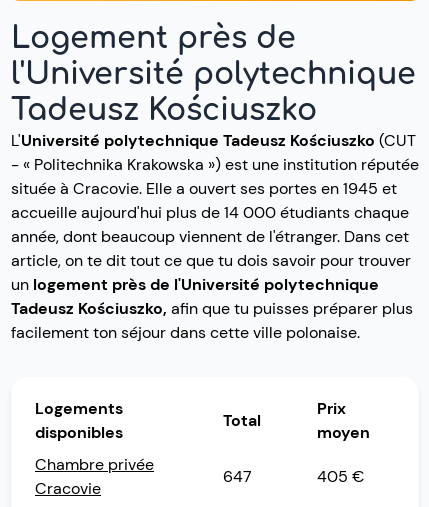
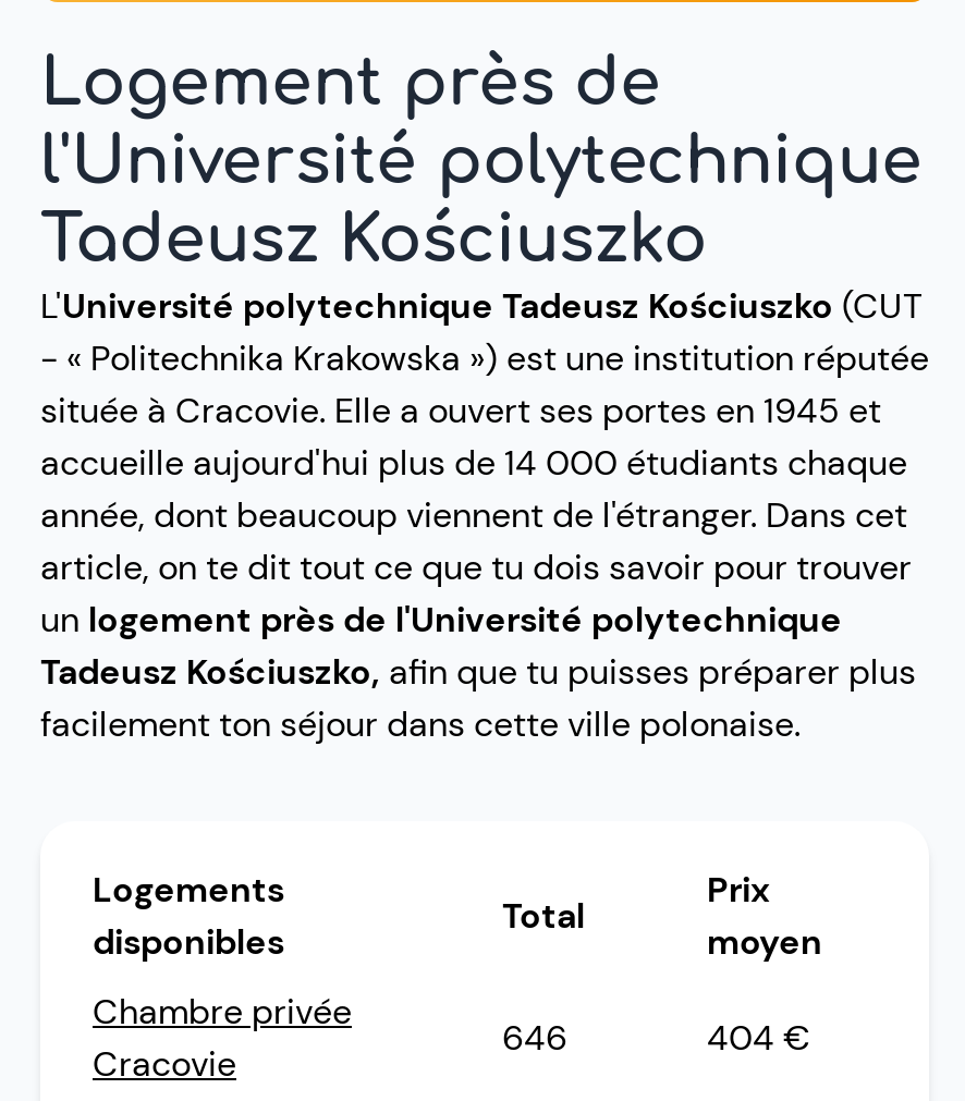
- 647
+ 646

- 405 €
+ 404 €
